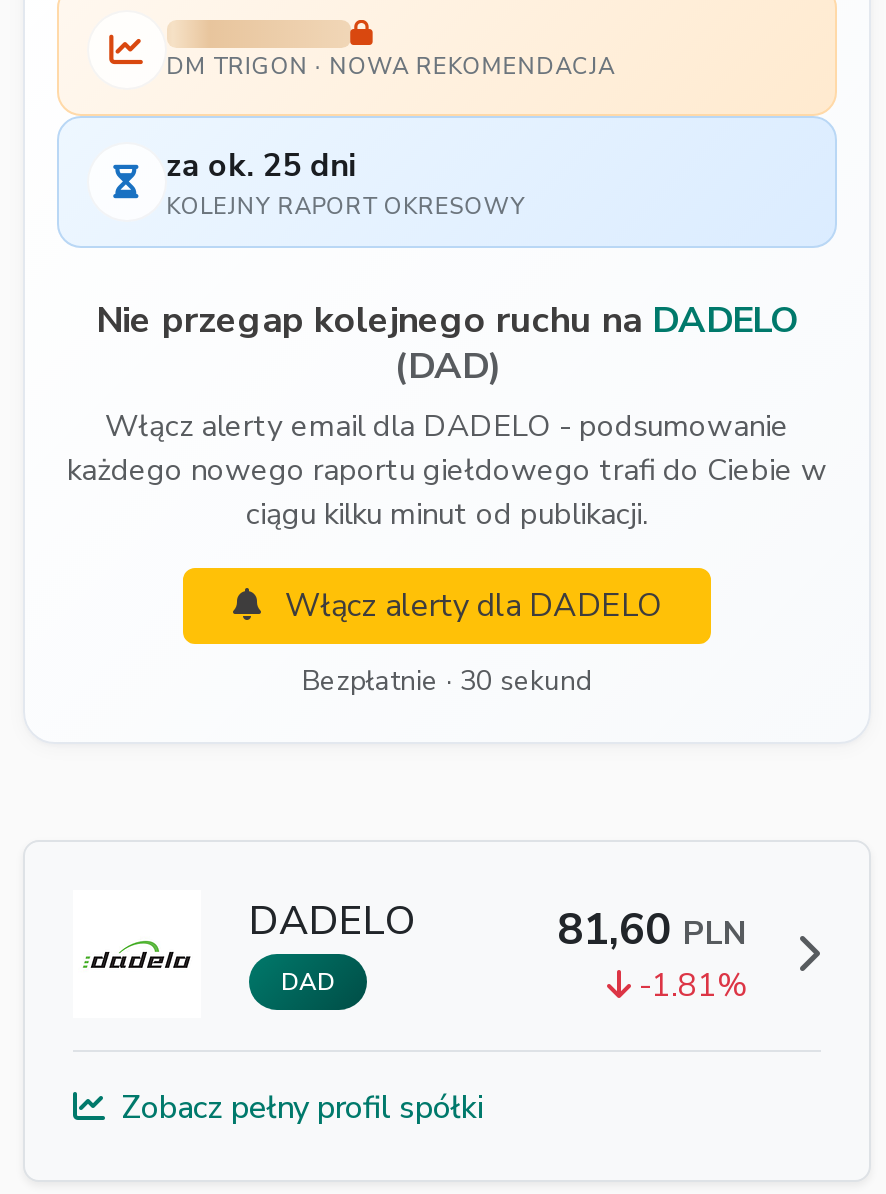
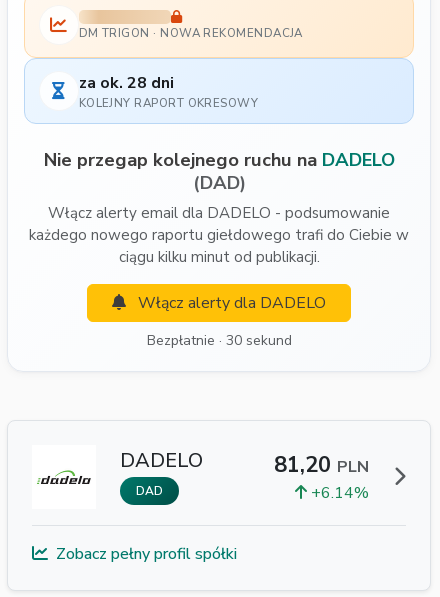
- za ok. 25 dni
+ za ok. 28 dni

- 81,60 PLN
+ 81,20 PLN

- -1.81%
+ +6.14%
